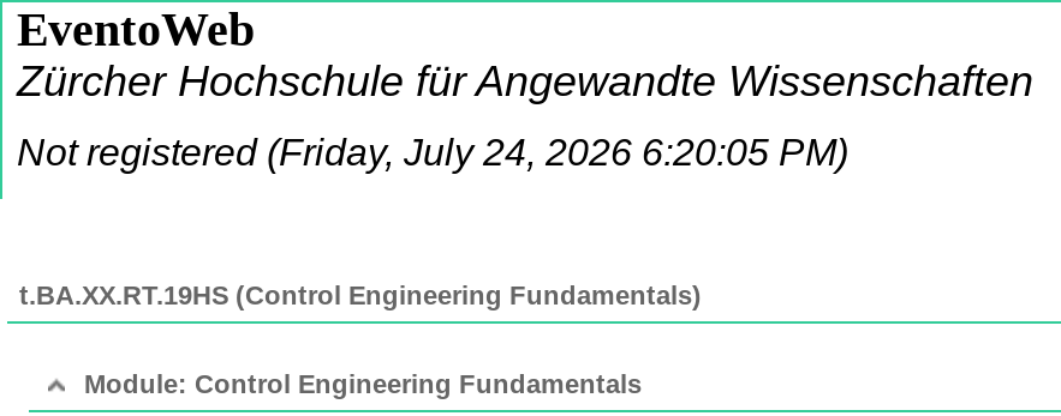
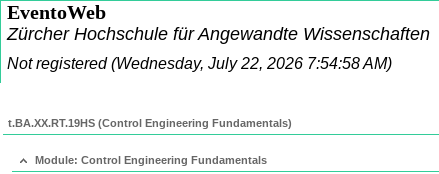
- Not registered (Friday, July 24, 2026 6:20:05 PM)
+ Not registered (Wednesday, July 22, 2026 7:54:58 AM)
